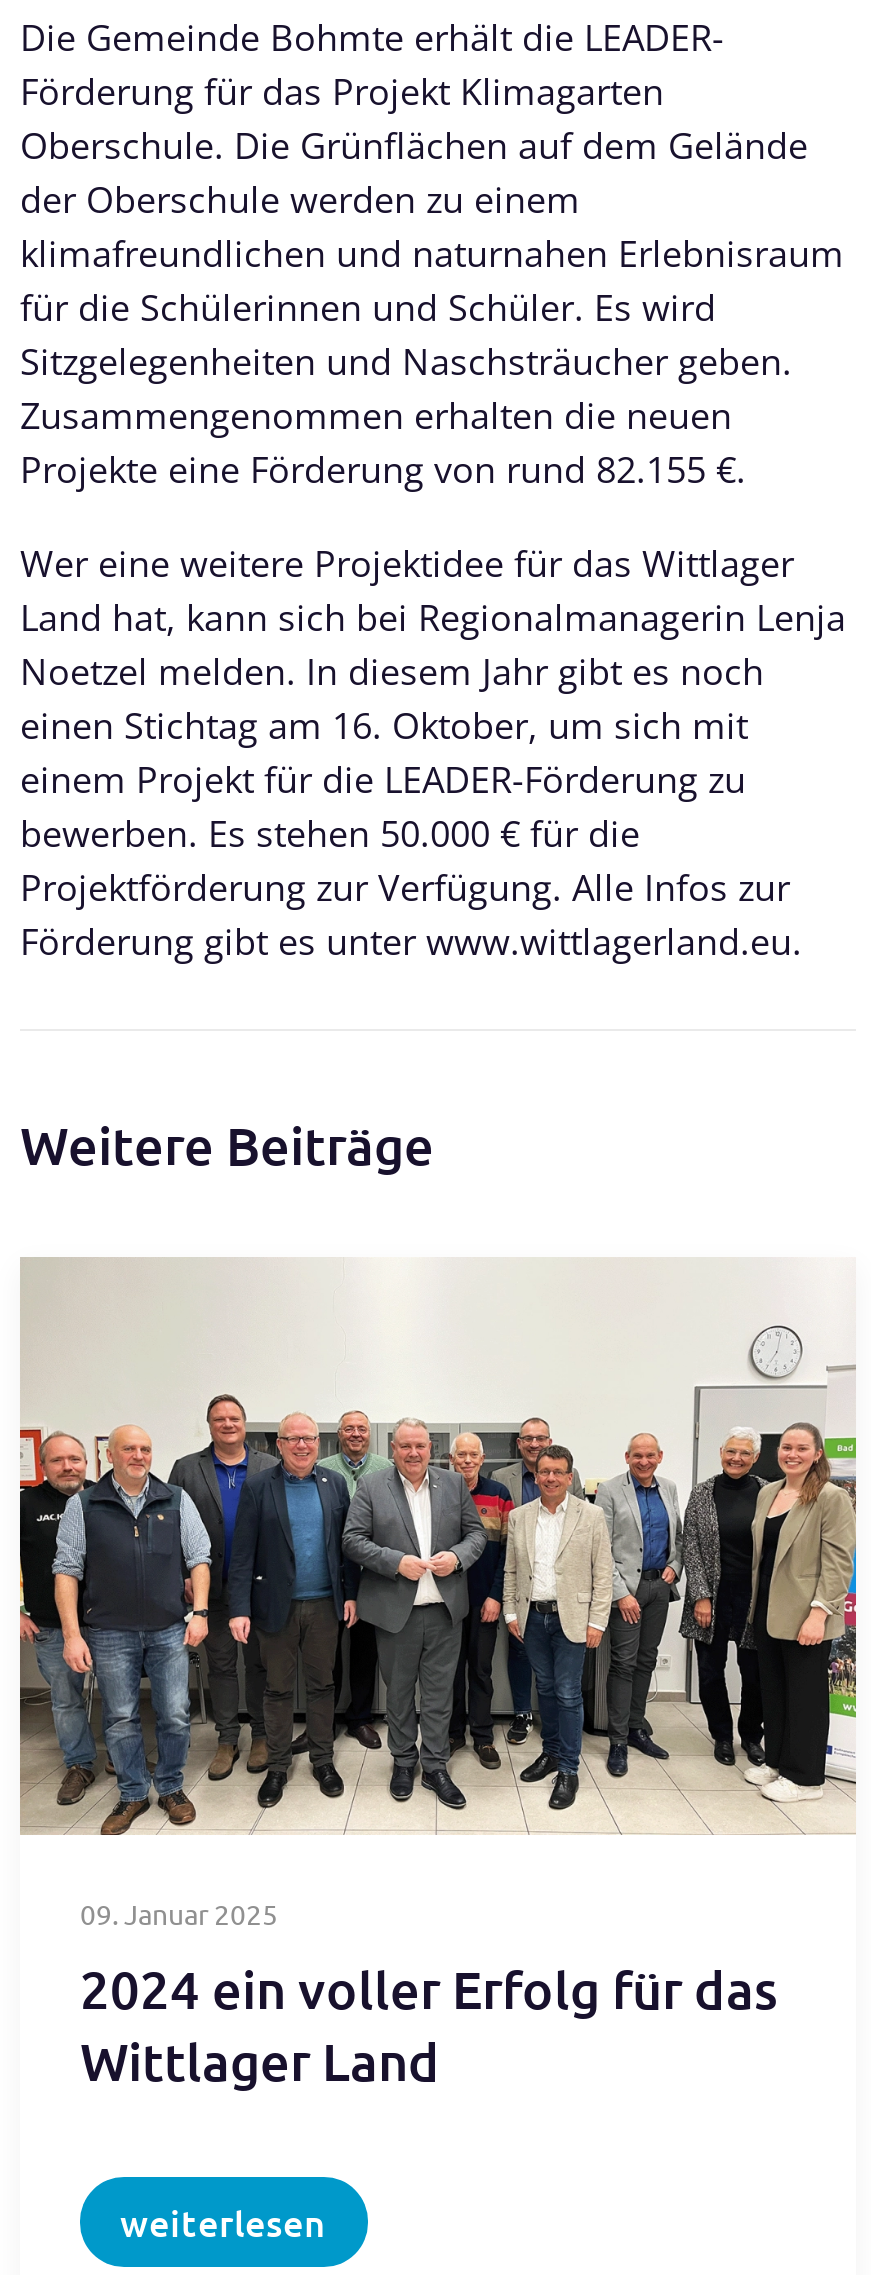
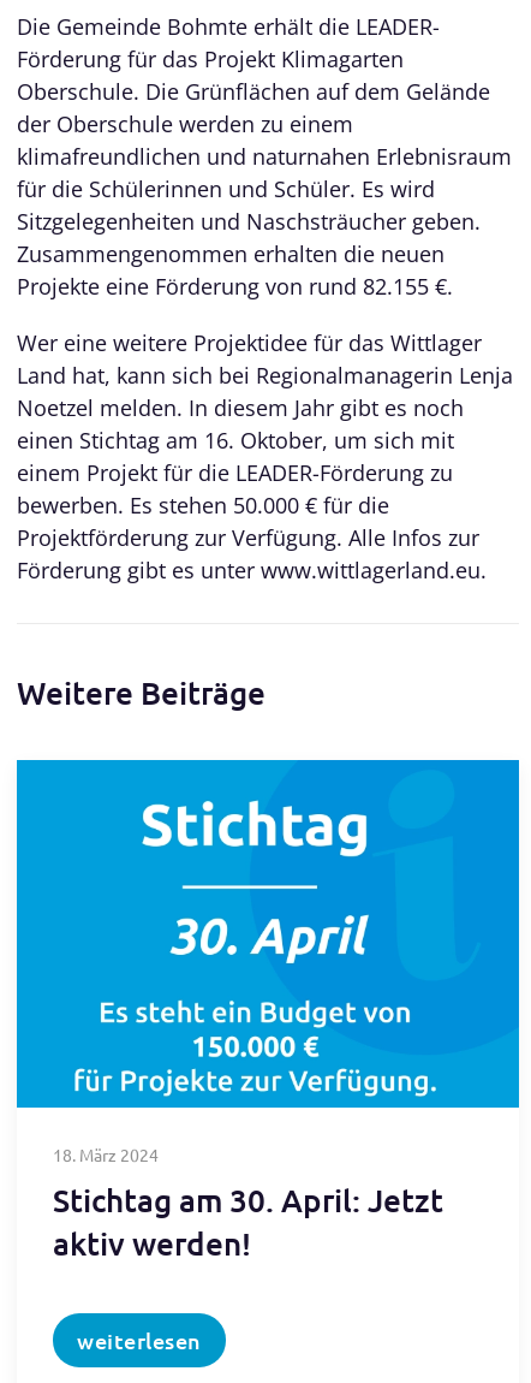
- [image]
- 09. Januar 2025
- 2024 ein voller Erfolg für das
- Wittlager Land
+ [image]
+ 18. März 2024
+ Stichtag am 30. April: Jetzt
+ aktiv werden!
